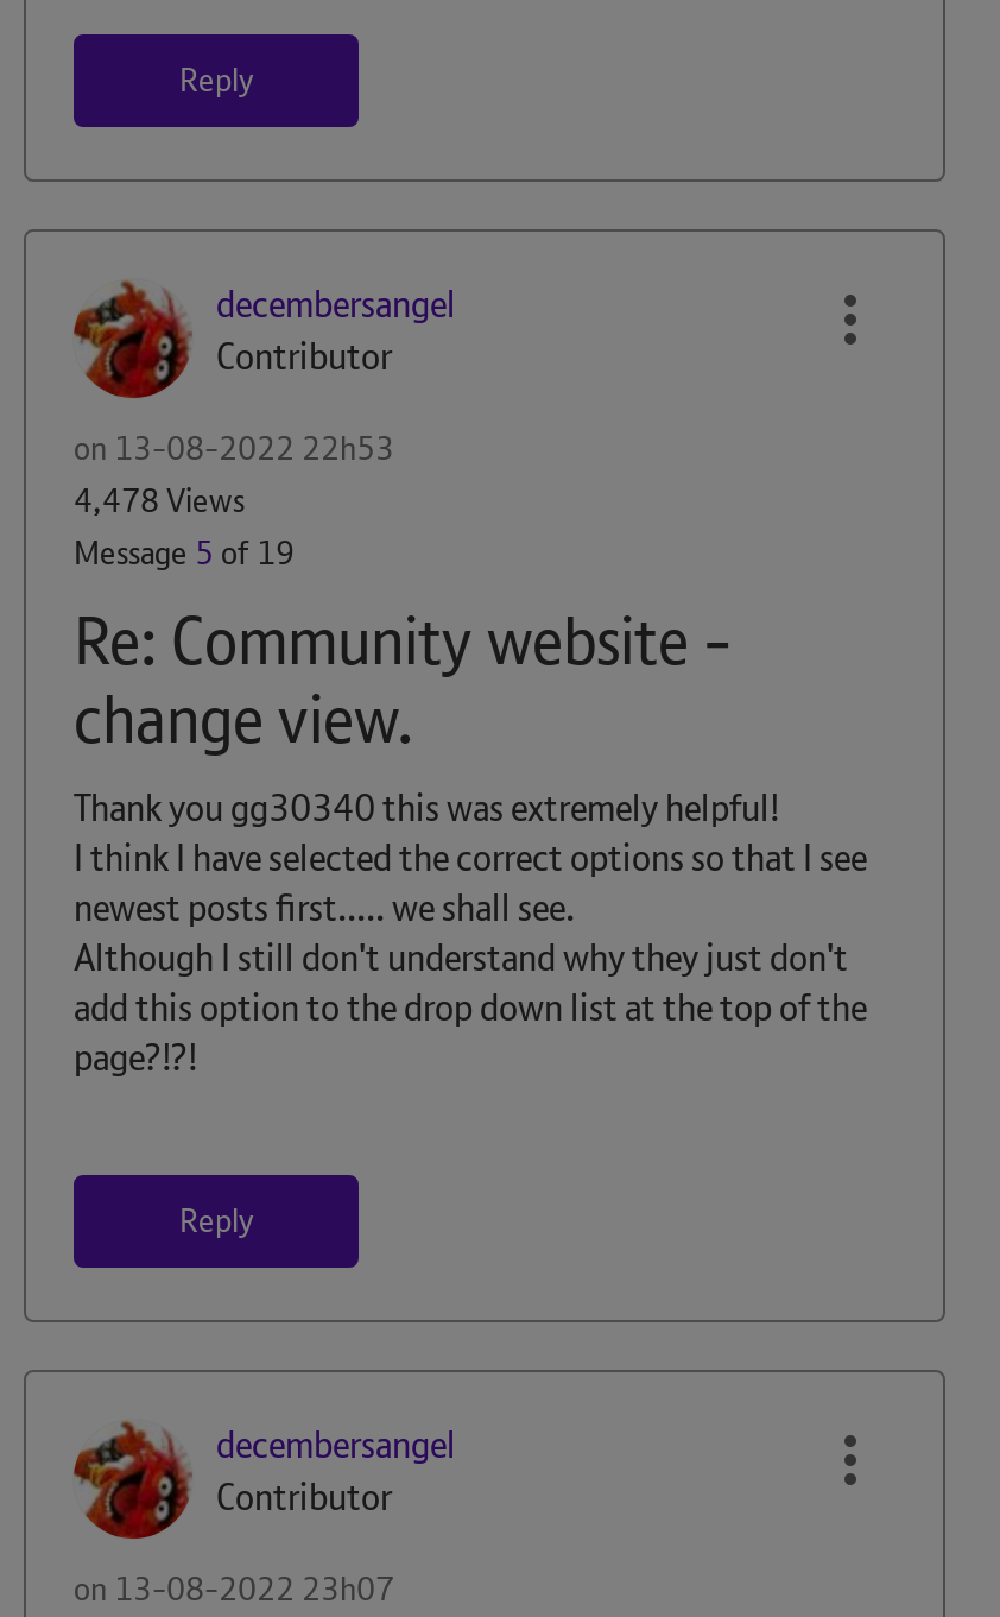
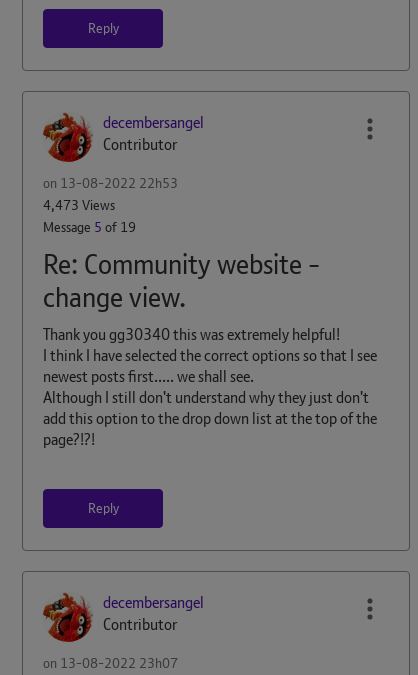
- 4,478 Views
+ 4,473 Views
